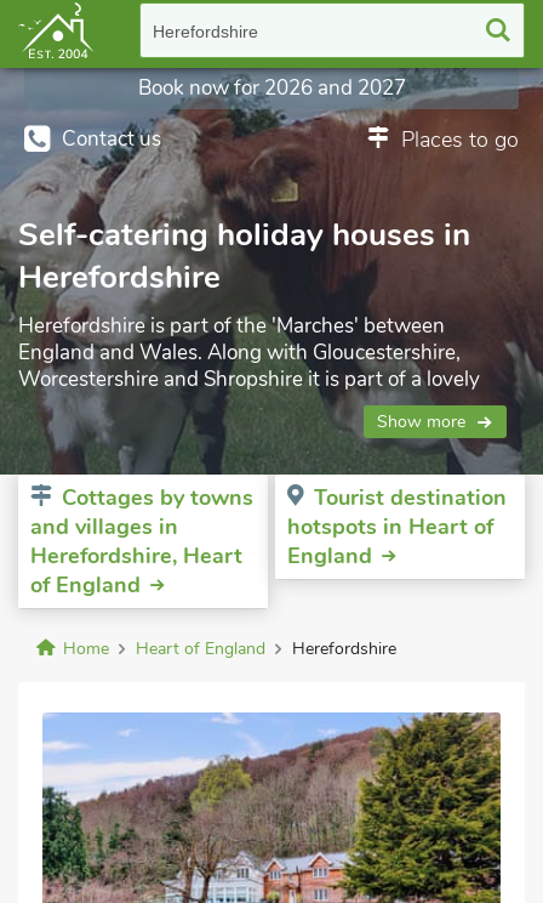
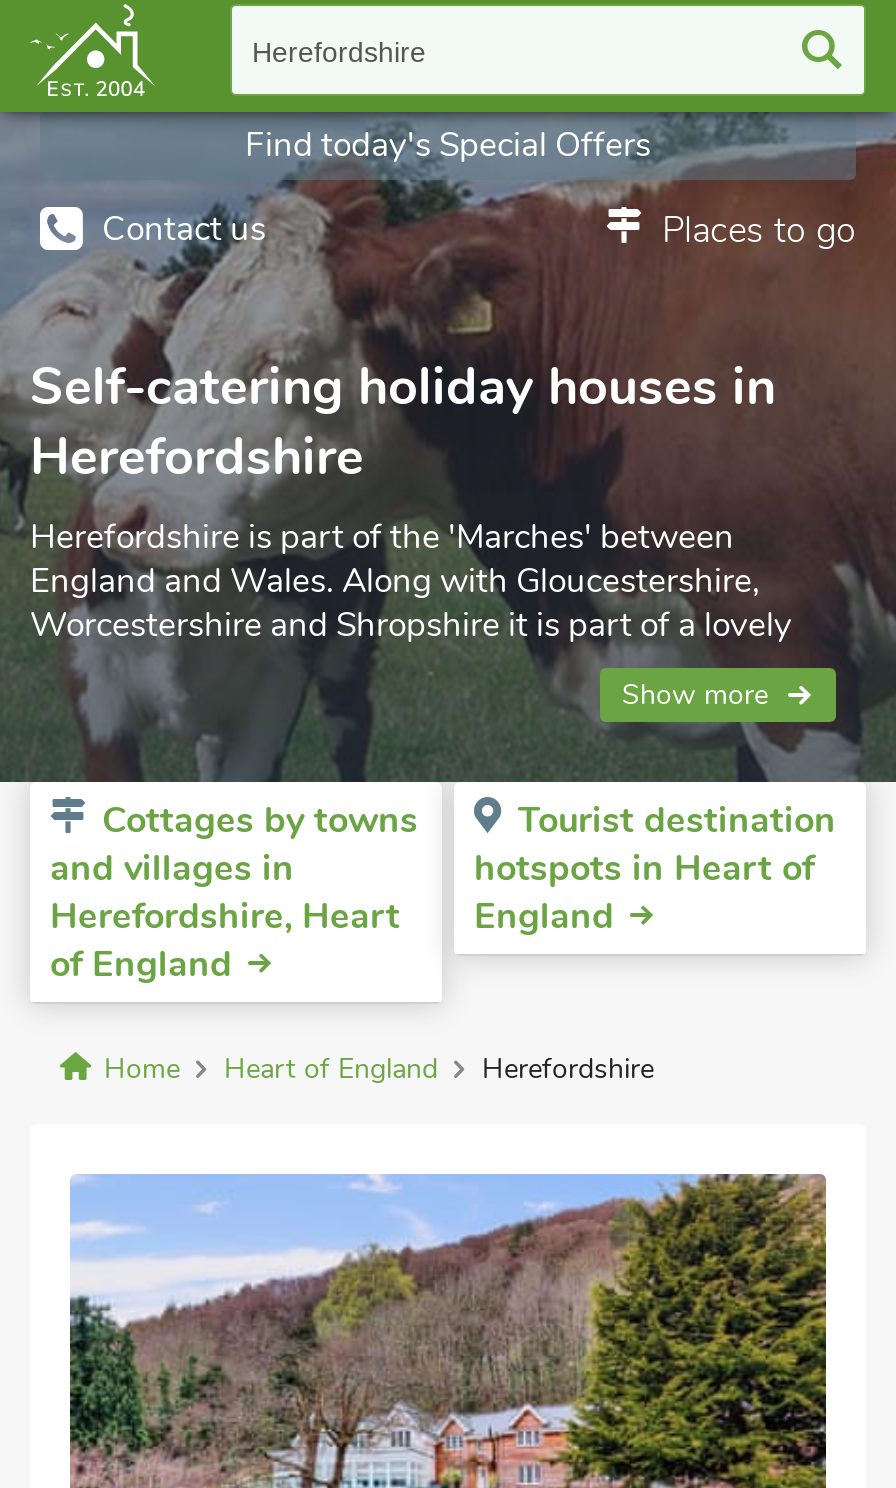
- Book now for 2026 and 2027
+ Find today's Special Offers
